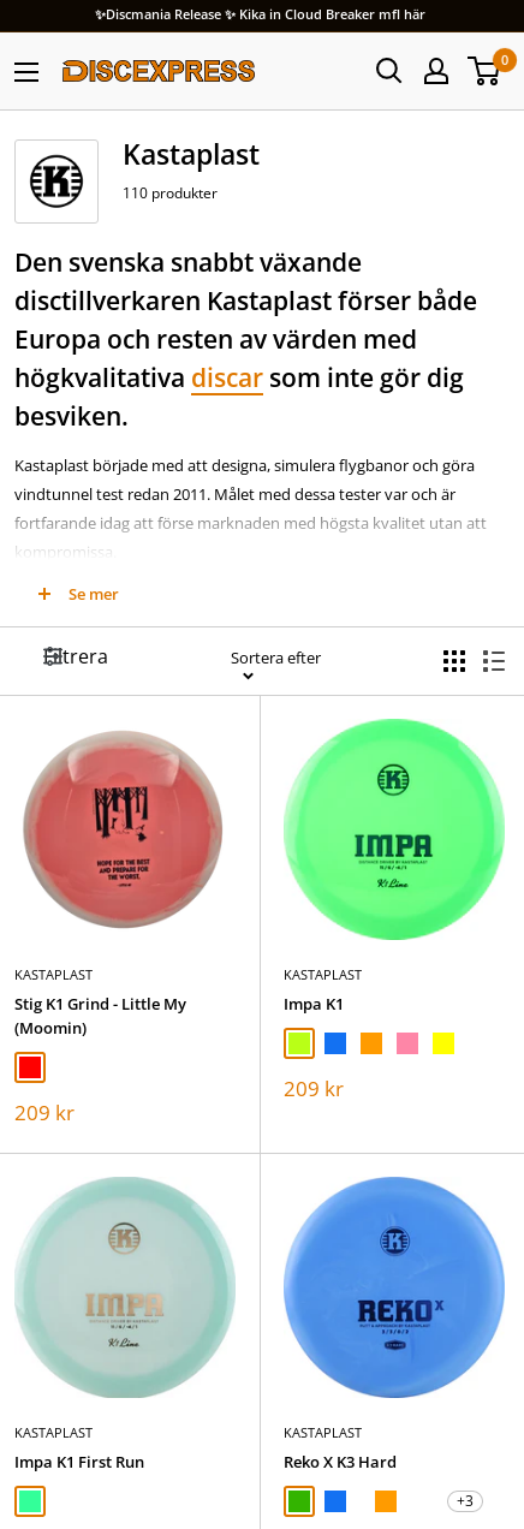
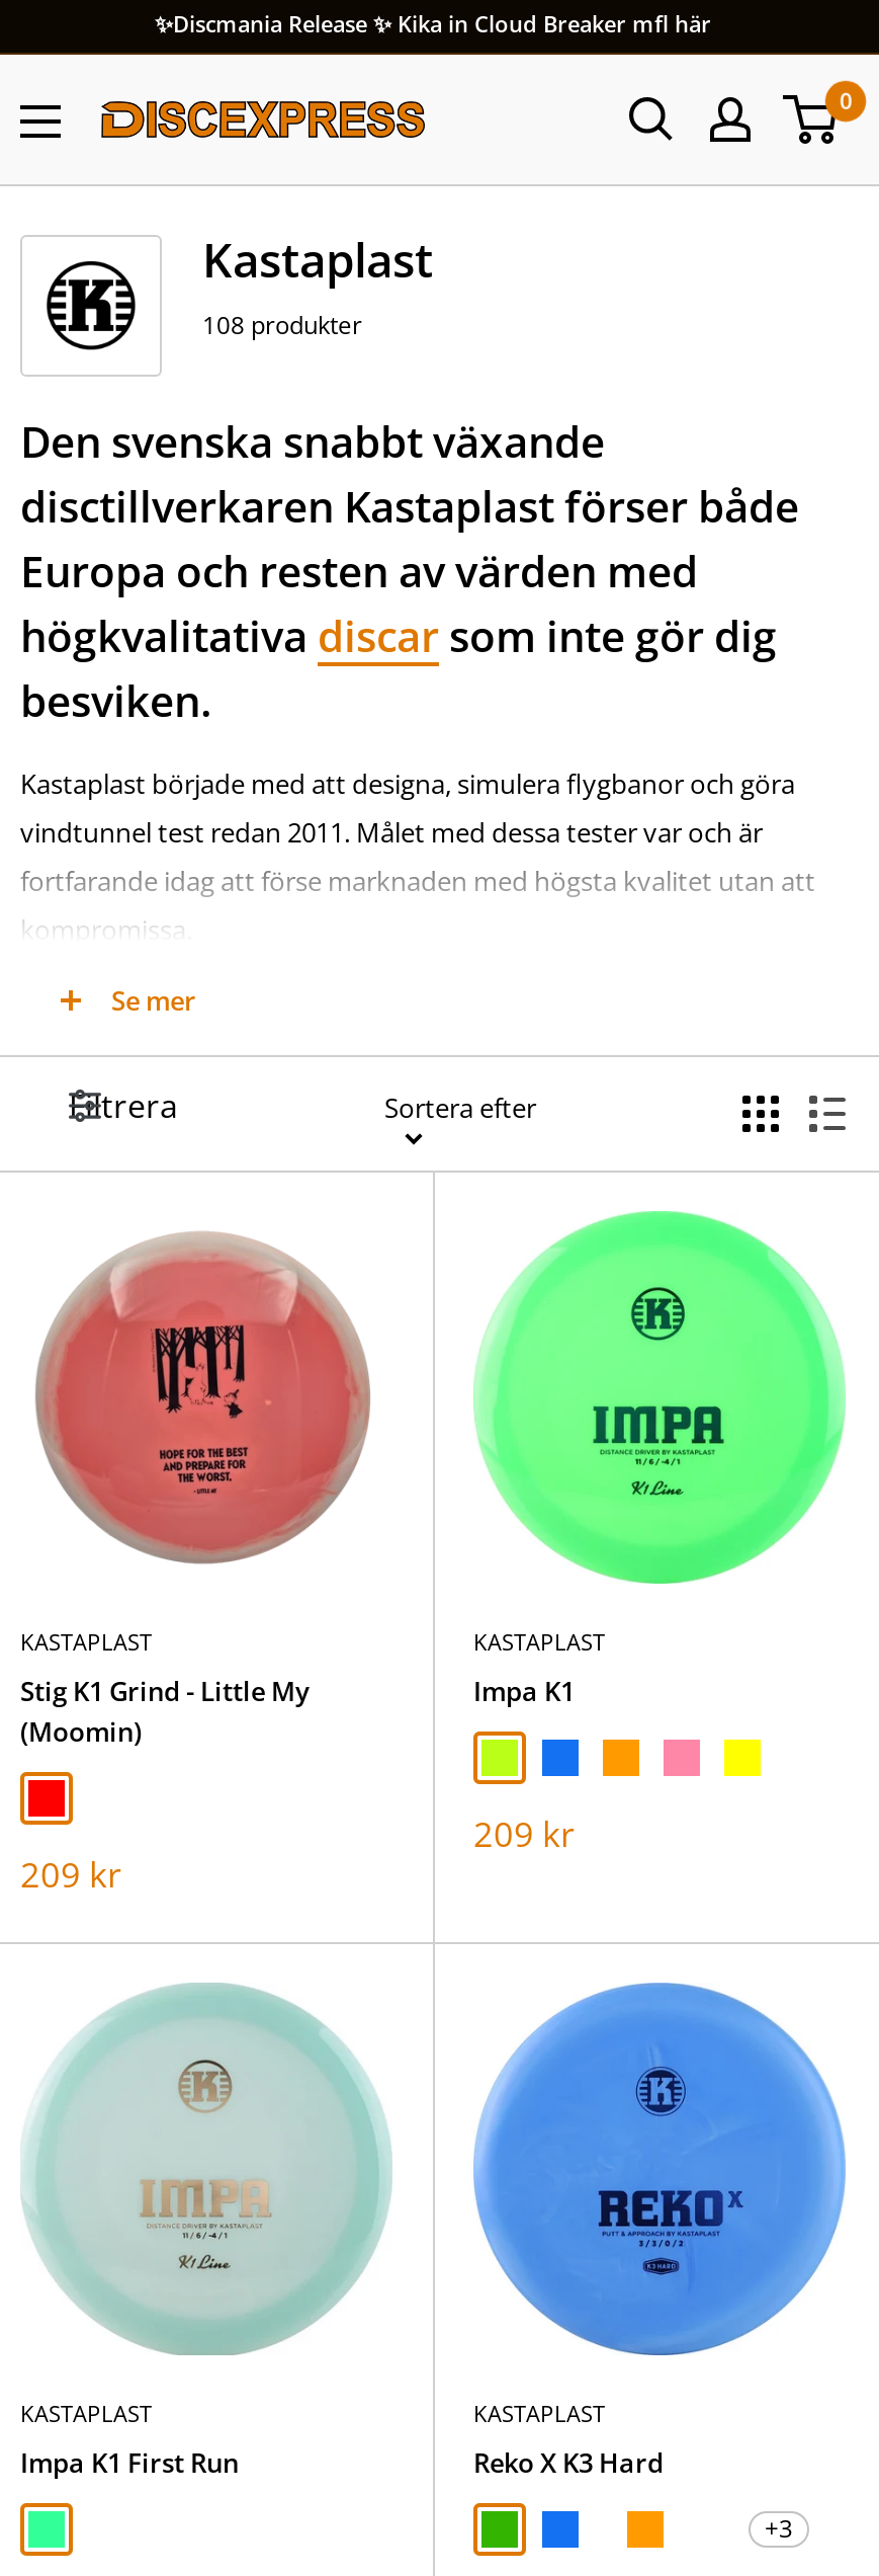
- 110 produkter
+ 108 produkter
